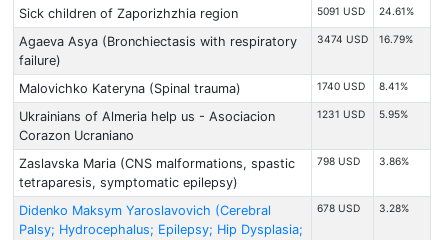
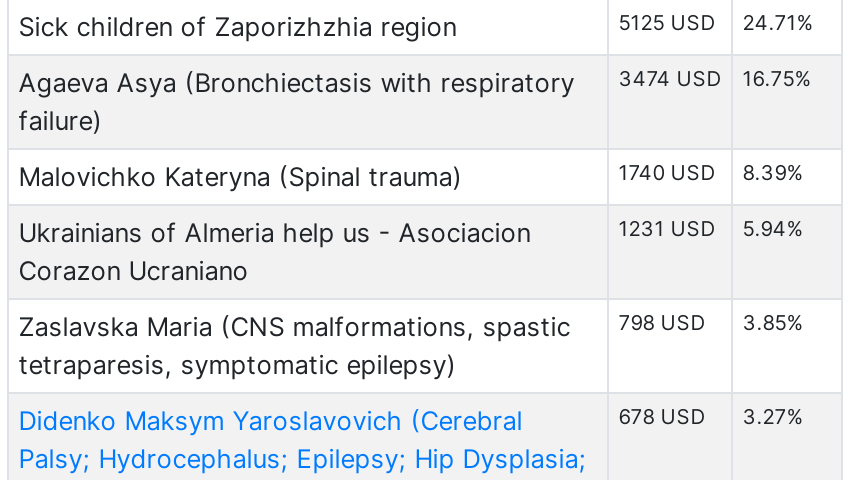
- 5091 USD
+ 5125 USD

- 24.61%
+ 24.71%

- Agaeva Asya (Bronchiectasis with respiratory 3474 USD 16.79%
+ Agaeva Asya (Bronchiectasis with respiratory 3474 USD 16.75%

- 1740 USD 8.41%
+ 1740 USD 8.39%

- 1231 USD 5.95%
+ 1231 USD 5.94%

- Zaslavska Maria (CNS malformations, spastic 798 USD 3.86%
+ Zaslavska Maria (CNS malformations, spastic 798 USD 3.85%

- 678 USD 3.28%
+ 678 USD 3.27%
